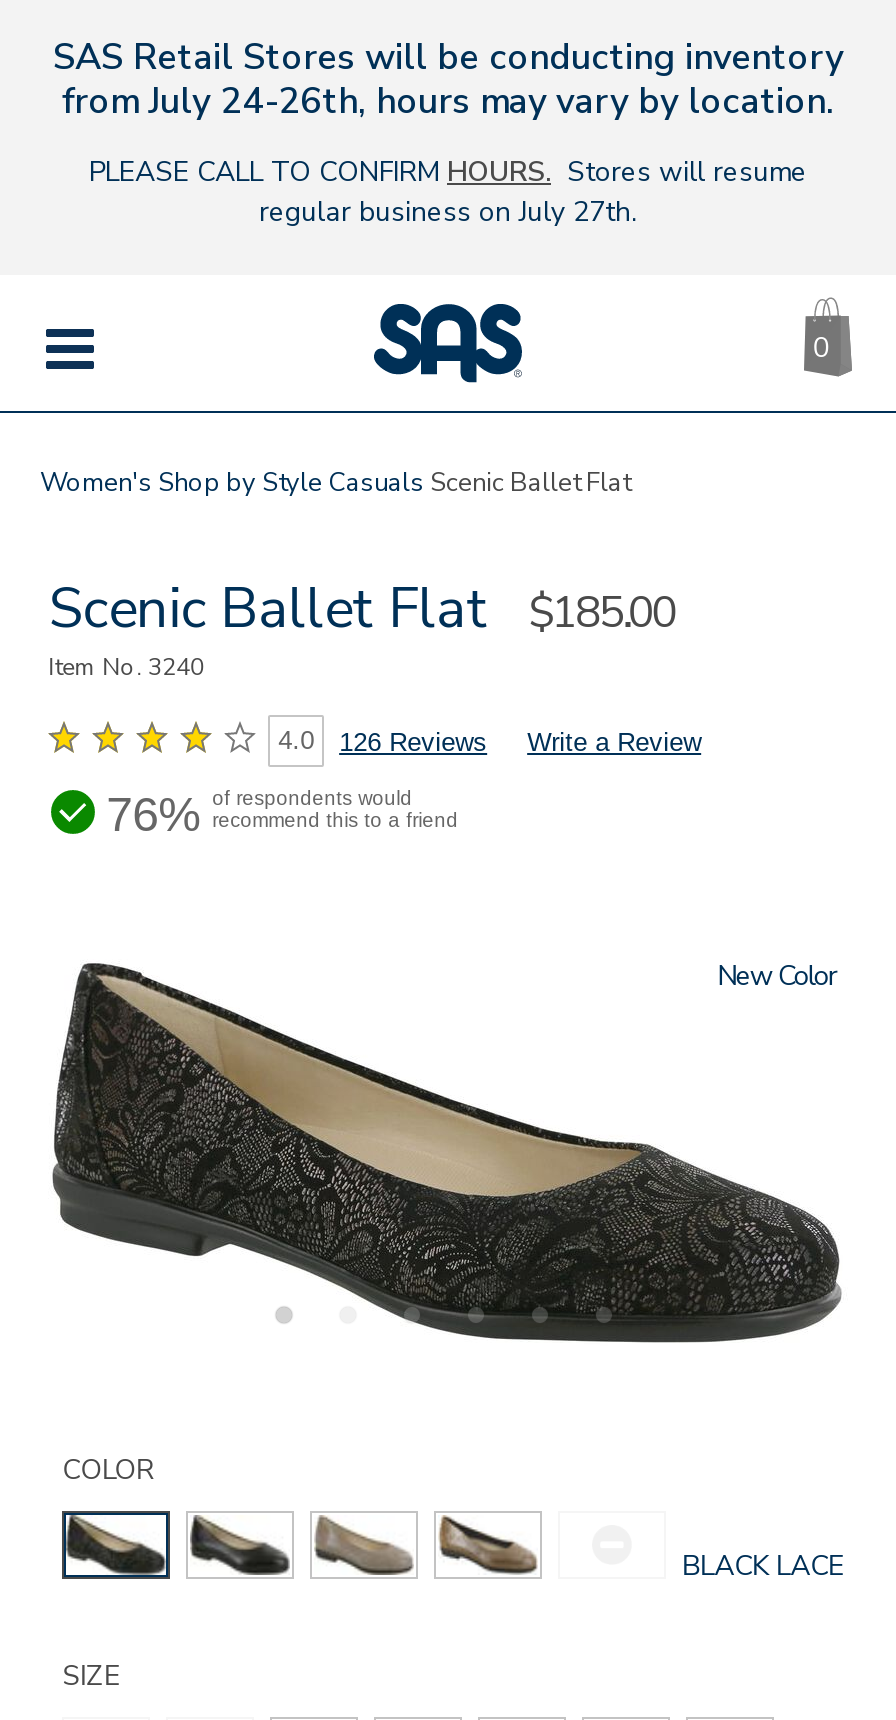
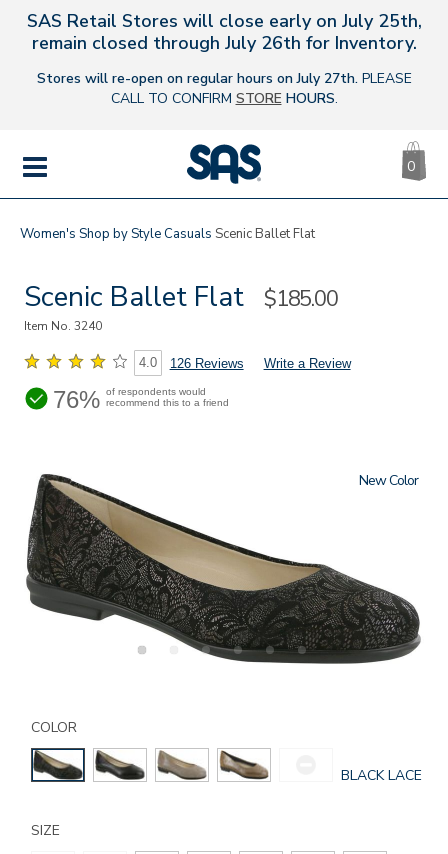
- SAS Retail Stores will be conducting inventory
- from July 24-26th, hours may vary by location.
+ SAS Retail Stores will close early on July 25th,
+ remain closed through July 26th for Inventory.

- PLEASE CALL TO CONFIRM HOURS. Stores will resume
- regular business on July 27th.
+ Stores will re-open on regular hours on July 27th. PLEASE
+ CALL TO CONFIRM STORE HOURS.
